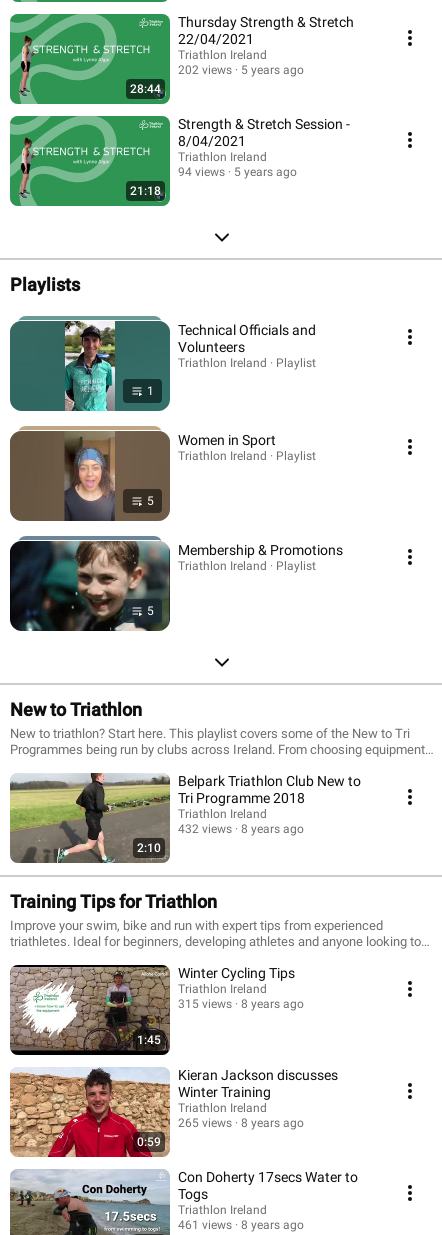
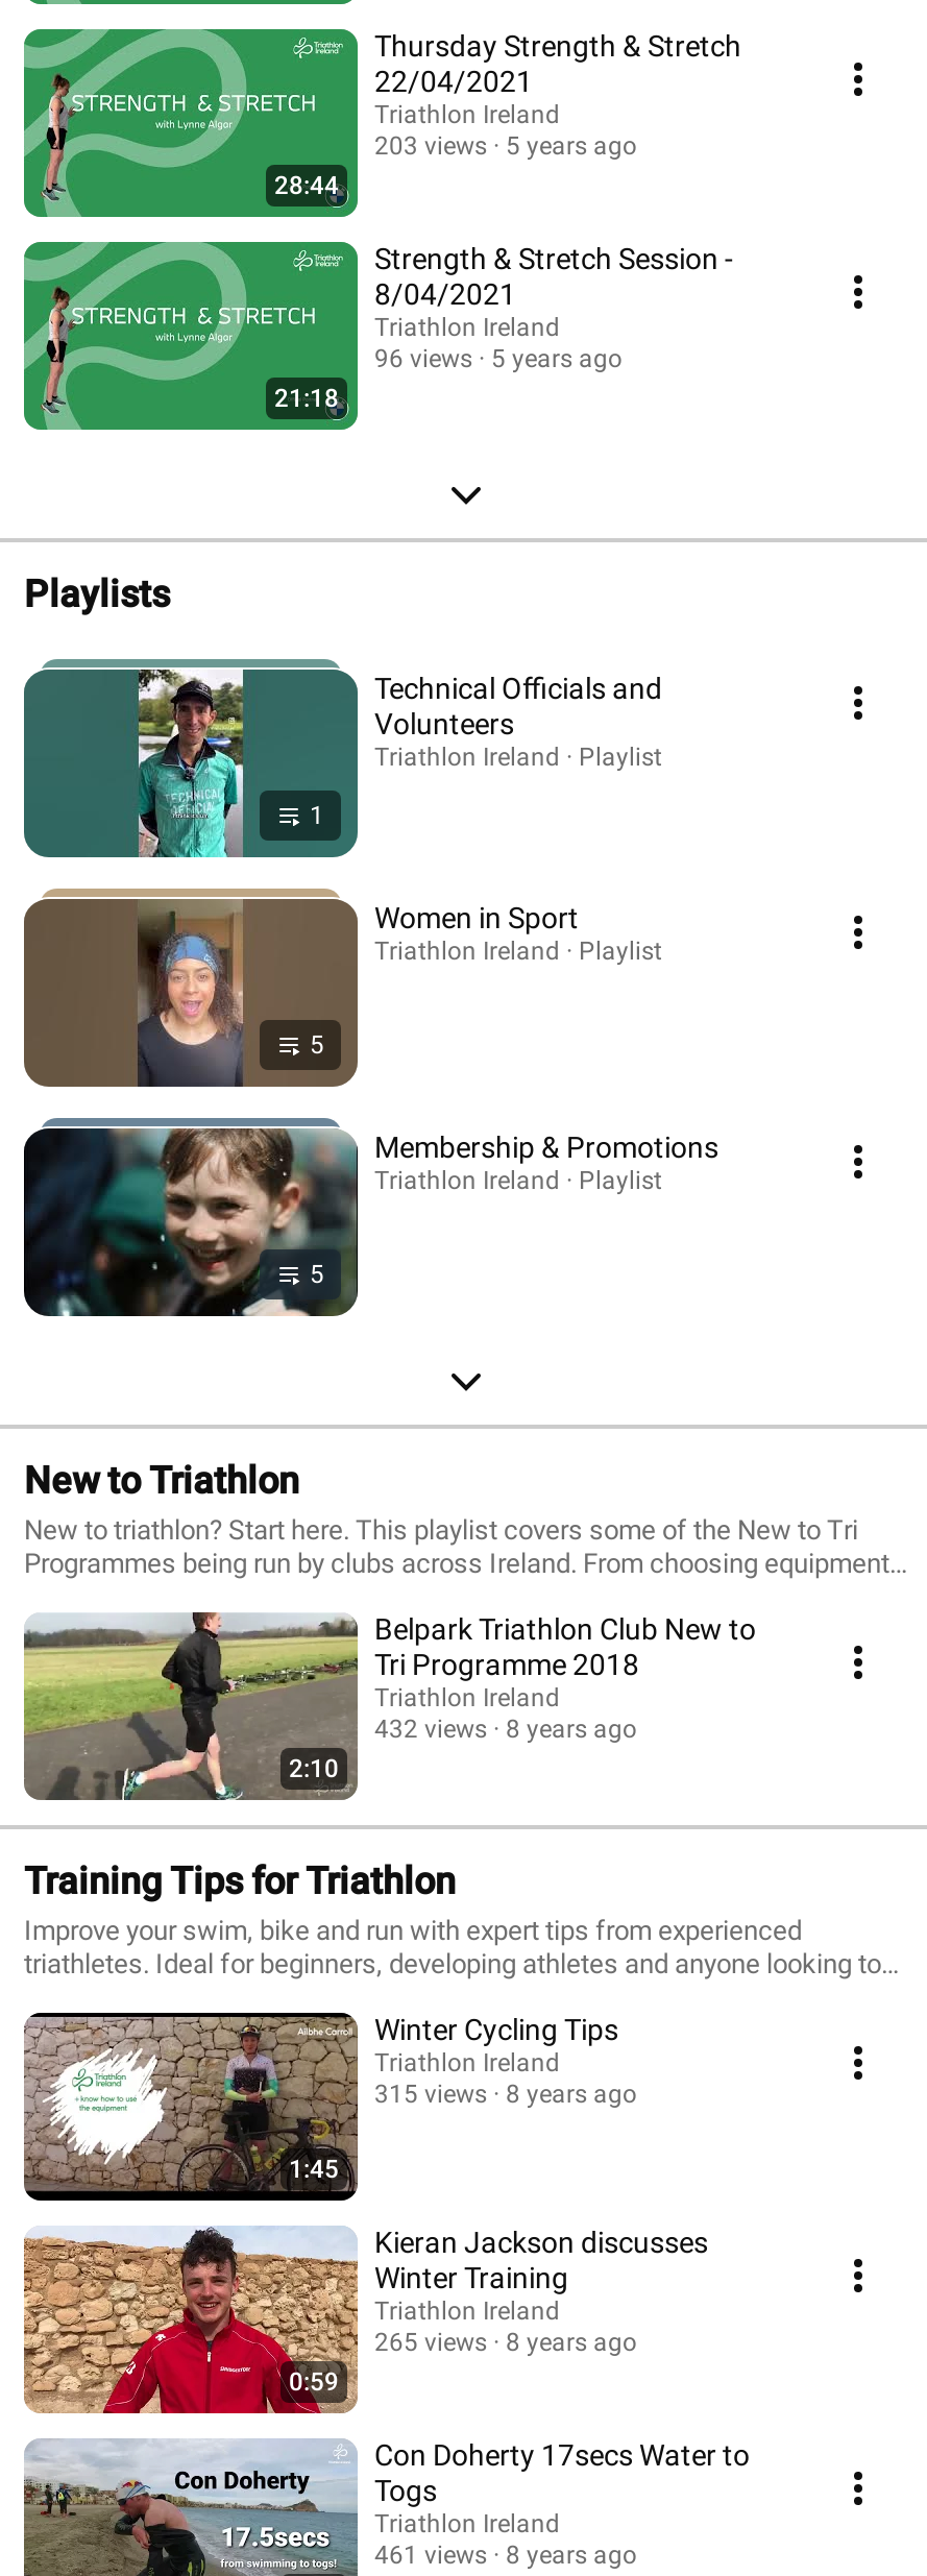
- 202 views 5 years ago
+ 203 views 5 years ago

- 94 views 5 years ago
+ 96 views 5 years ago
